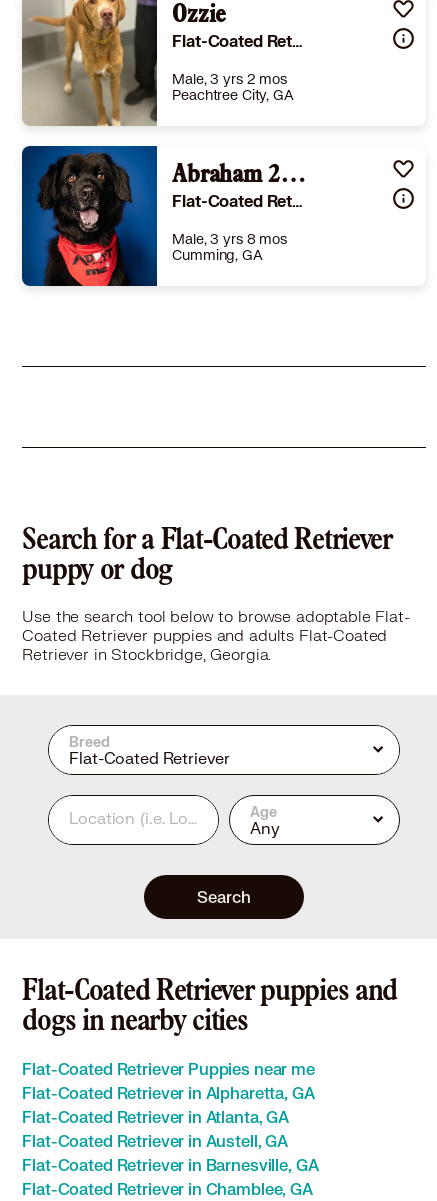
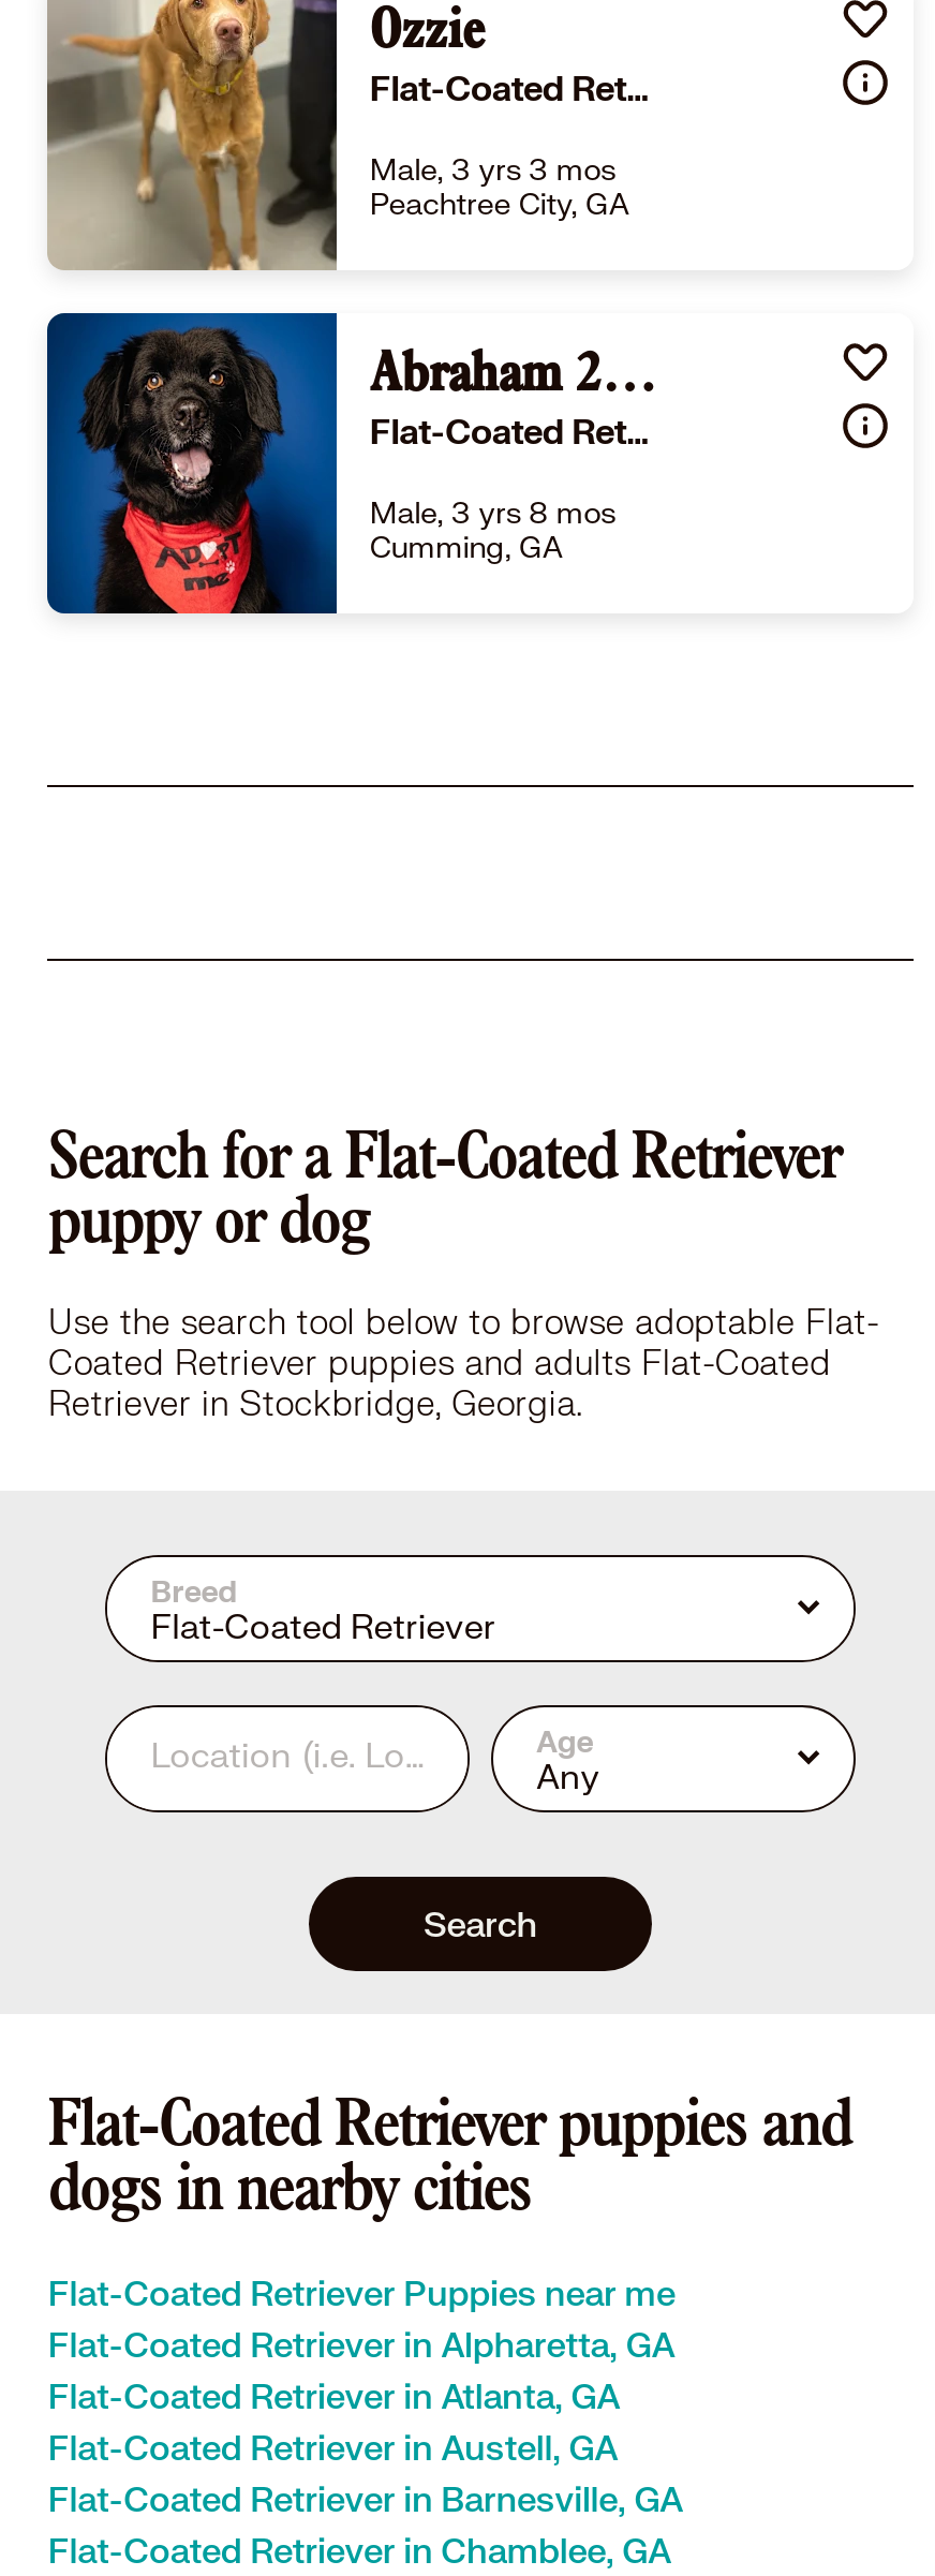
- Male, 3 yrs 2 mos
+ Male, 3 yrs 3 mos
